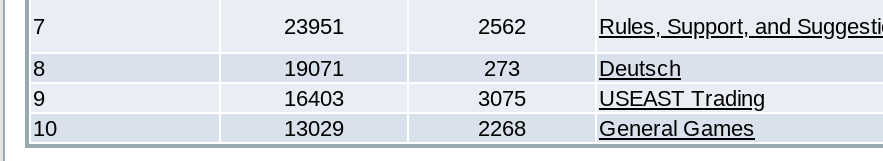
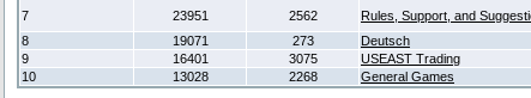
- 16403
+ 16401

- 13029
+ 13028
